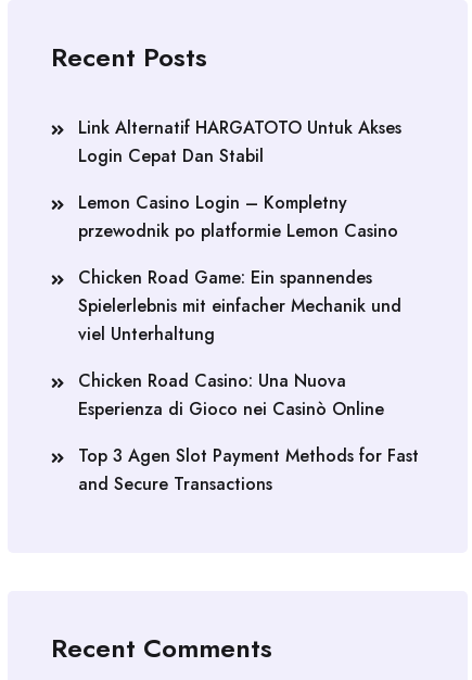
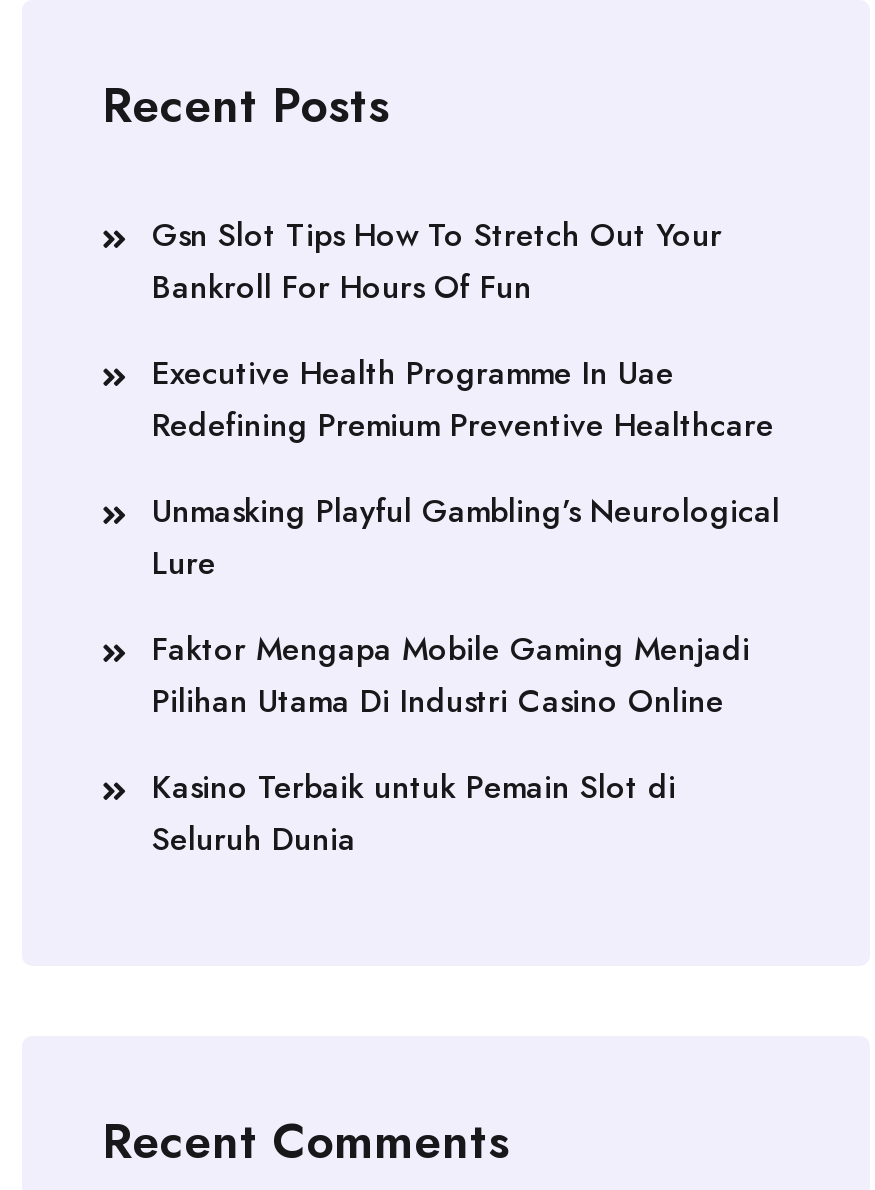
- Link Alternatif HARGATOTO Untuk Akses
- Login Cepat Dan Stabil
+ Gsn Slot Tips How To Stretch Out Your
+ Bankroll For Hours Of Fun

- Lemon Casino Login – Kompletny
- przewodnik po platformie Lemon Casino
+ Executive Health Programme In Uae
+ Redefining Premium Preventive Healthcare

- Chicken Road Game: Ein spannendes
- Spielerlebnis mit einfacher Mechanik und
- viel Unterhaltung
+ Unmasking Playful Gambling’s Neurological
+ Lure

- Chicken Road Casino: Una Nuova
- Esperienza di Gioco nei Casinò Online
+ Faktor Mengapa Mobile Gaming Menjadi
+ Pilihan Utama Di Industri Casino Online

- Top 3 Agen Slot Payment Methods for Fast
- and Secure Transactions
+ Kasino Terbaik untuk Pemain Slot di
+ Seluruh Dunia
